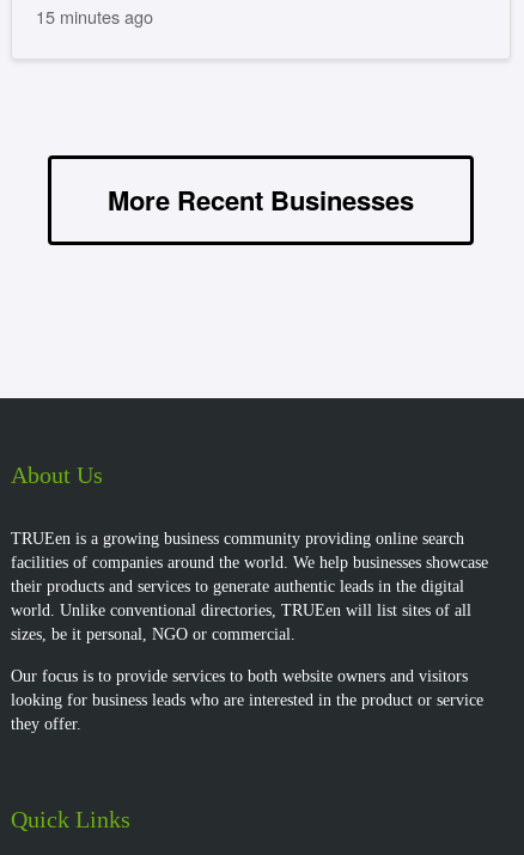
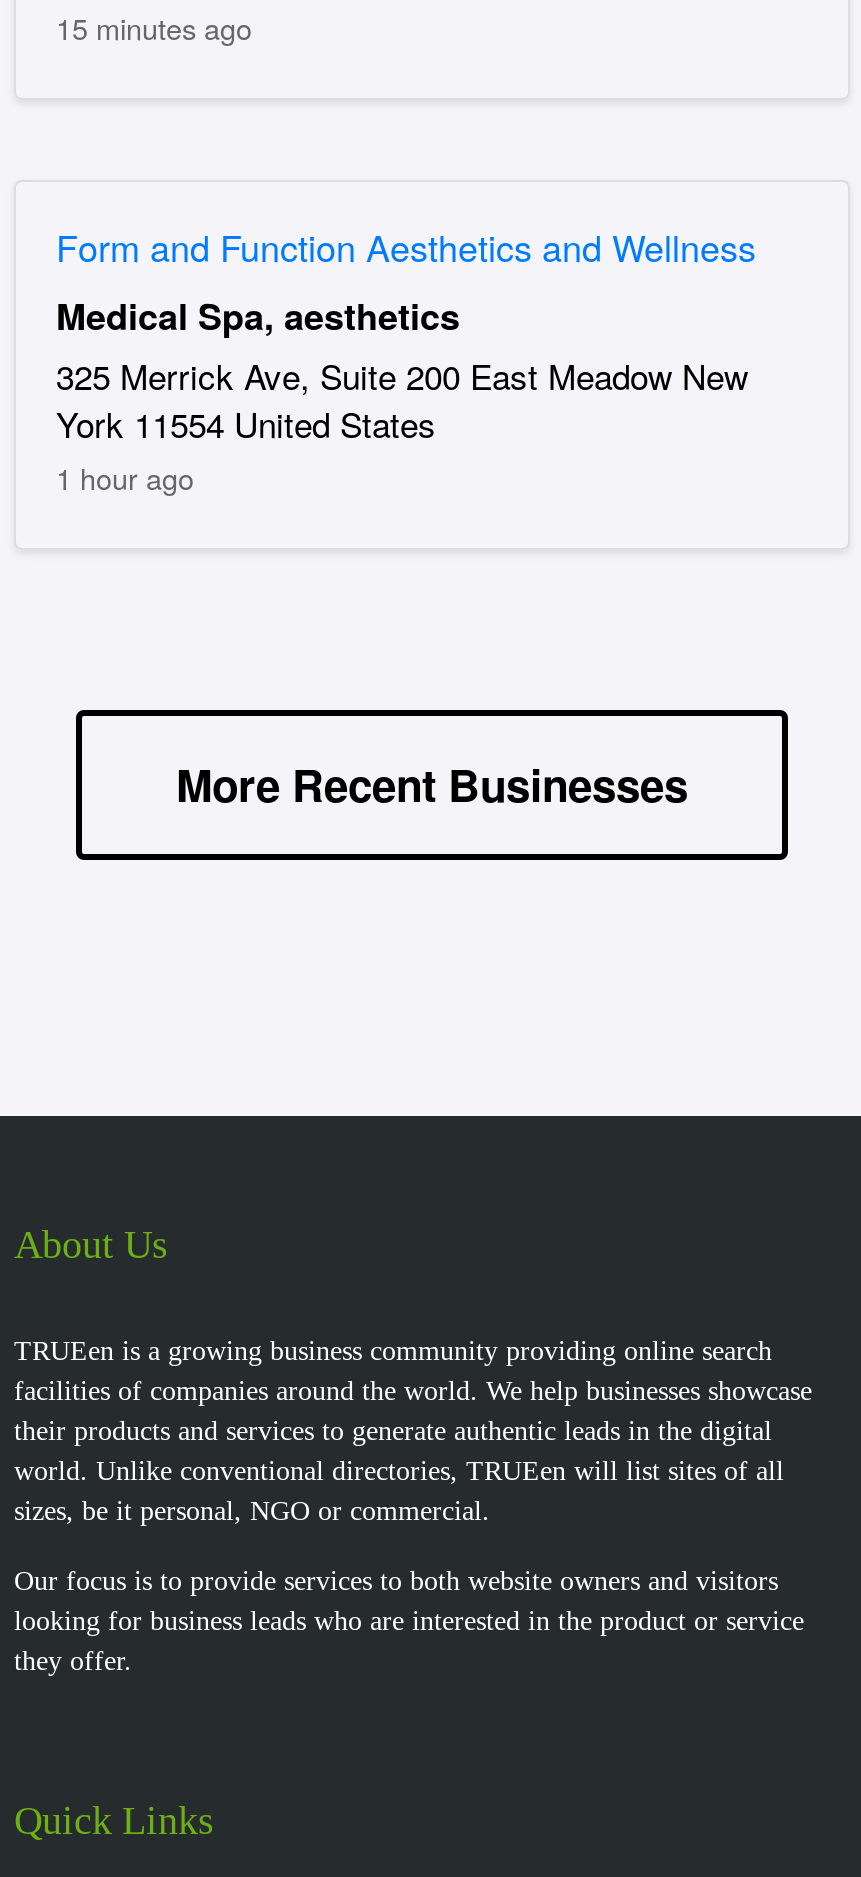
+ Form and Function Aesthetics and Wellness
+ Medical Spa, aesthetics
+ 325 Merrick Ave, Suite 200 East Meadow New
+ York 11554 United States
+ 1 hour ago
